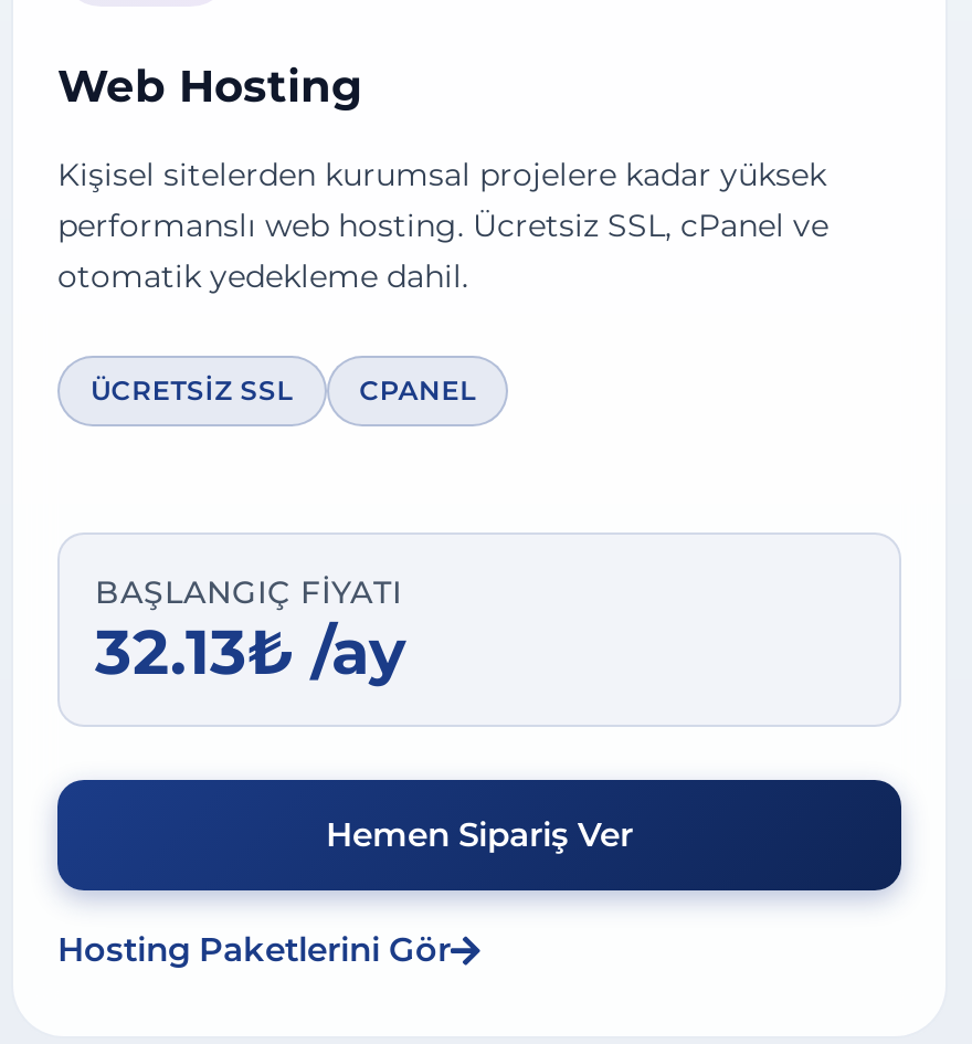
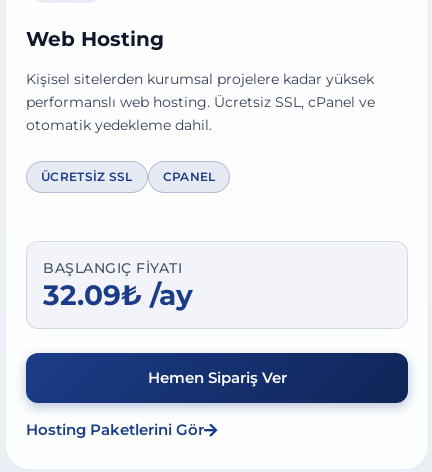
- 32.13₺ /ay
+ 32.09₺ /ay
